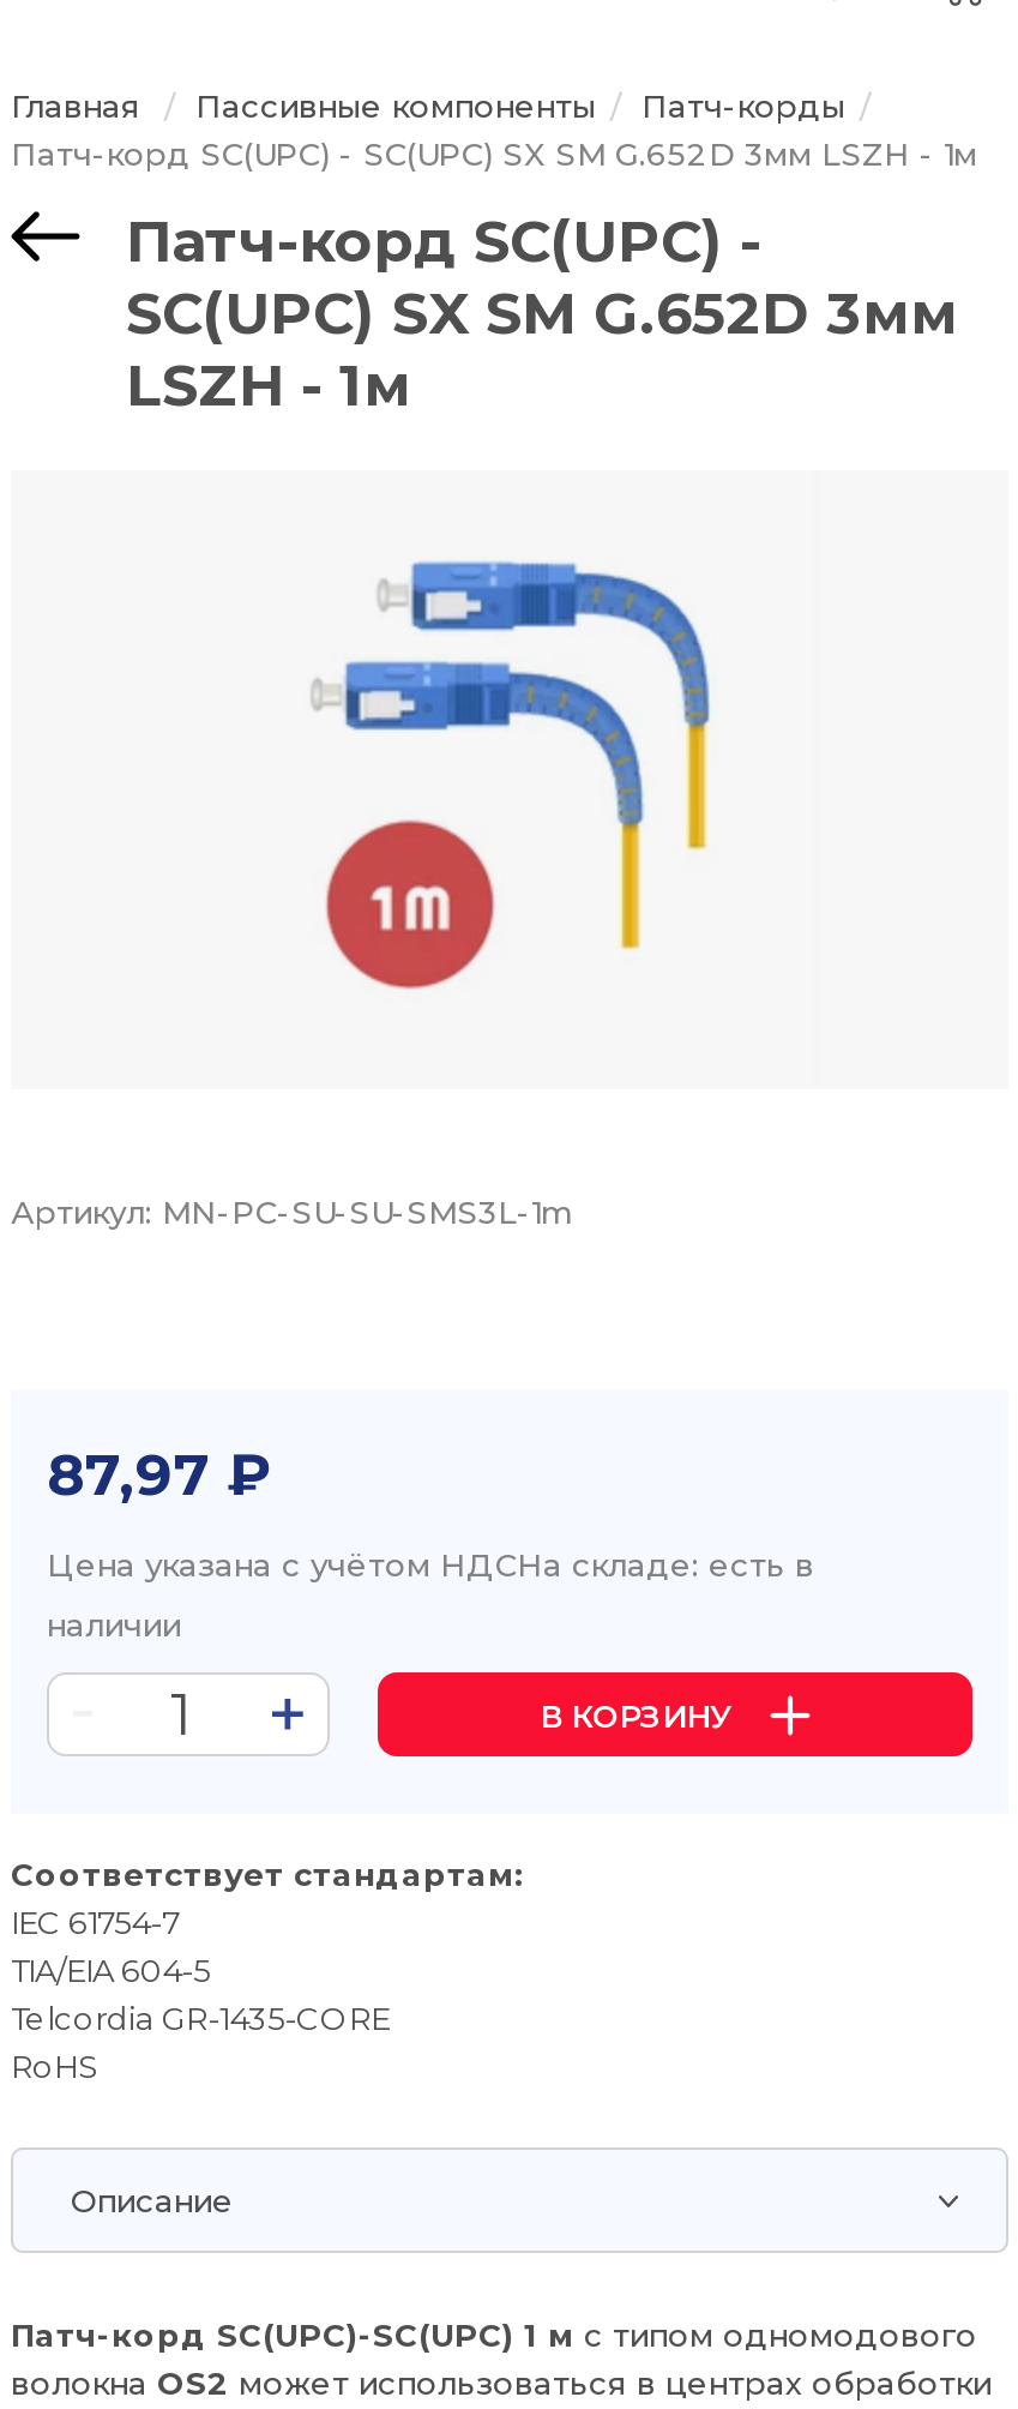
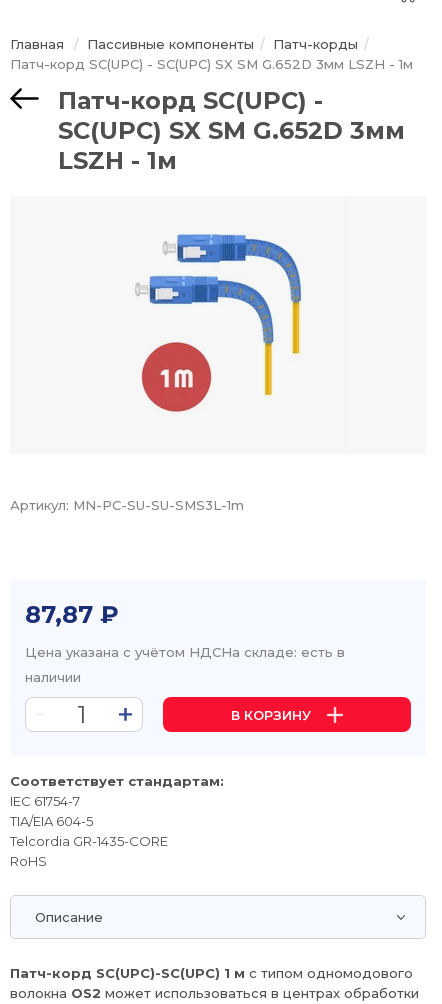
- 87,97 ₽
+ 87,87 ₽
